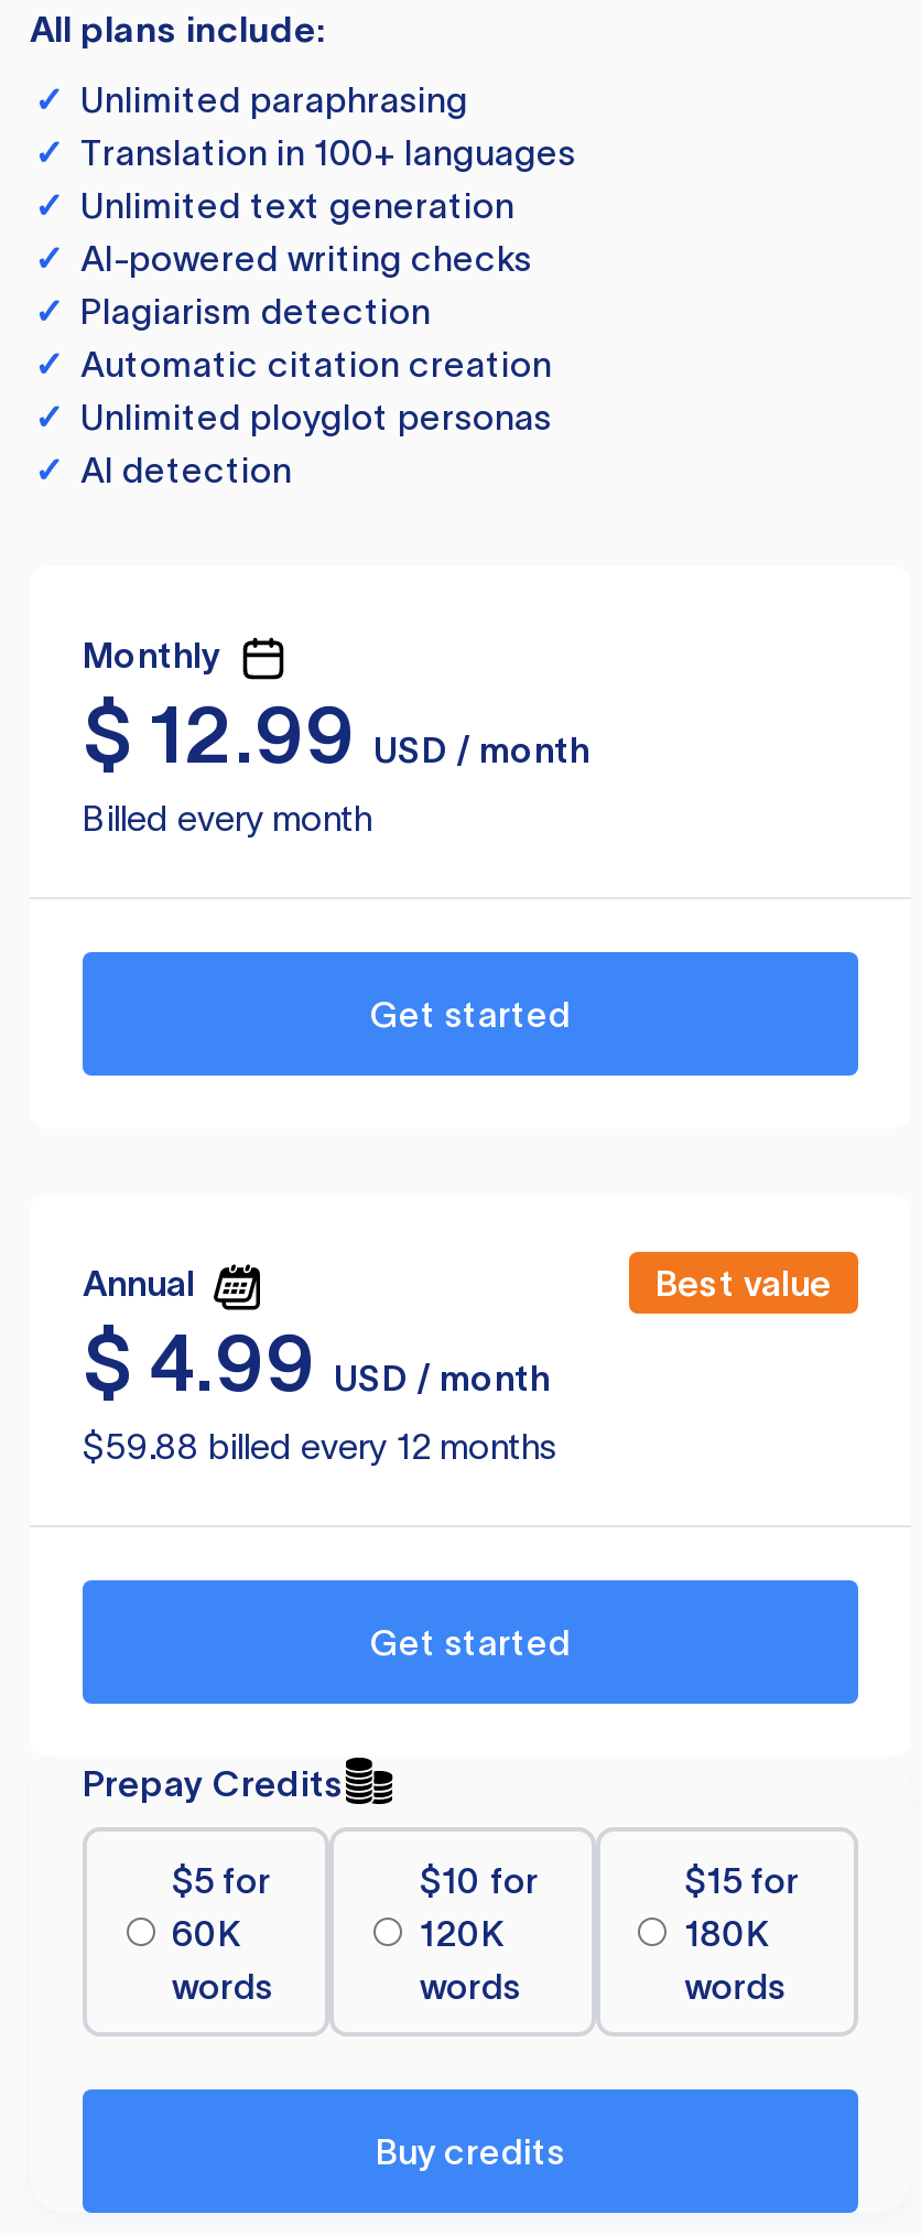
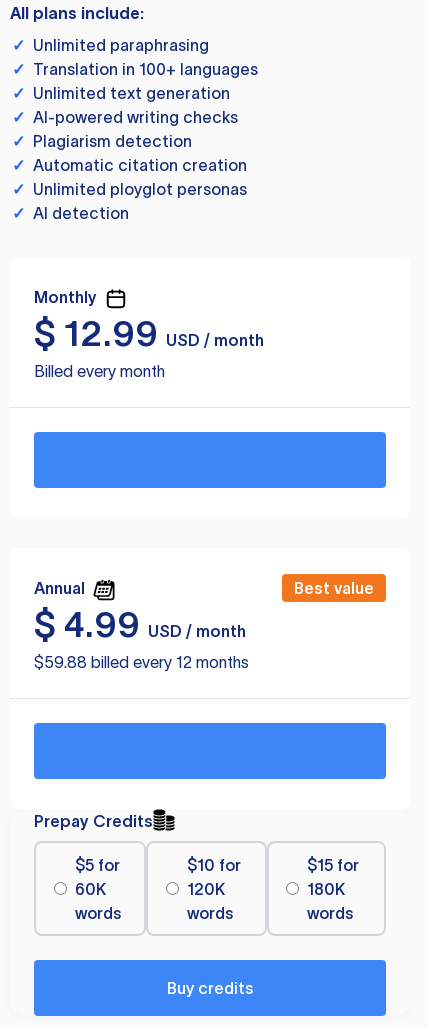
- Get started

- Get started
